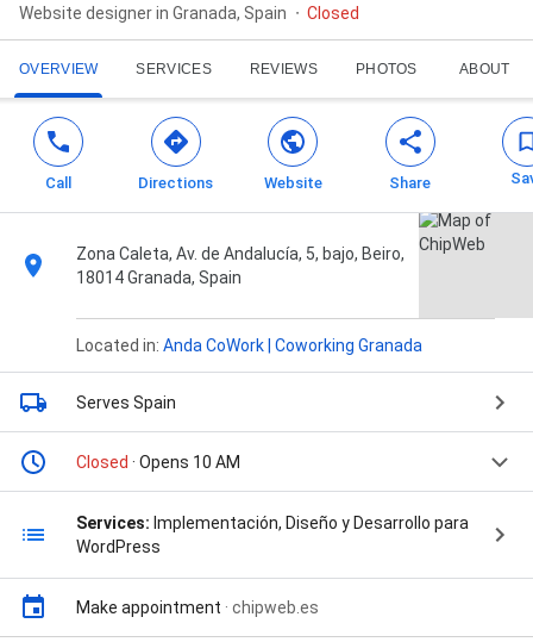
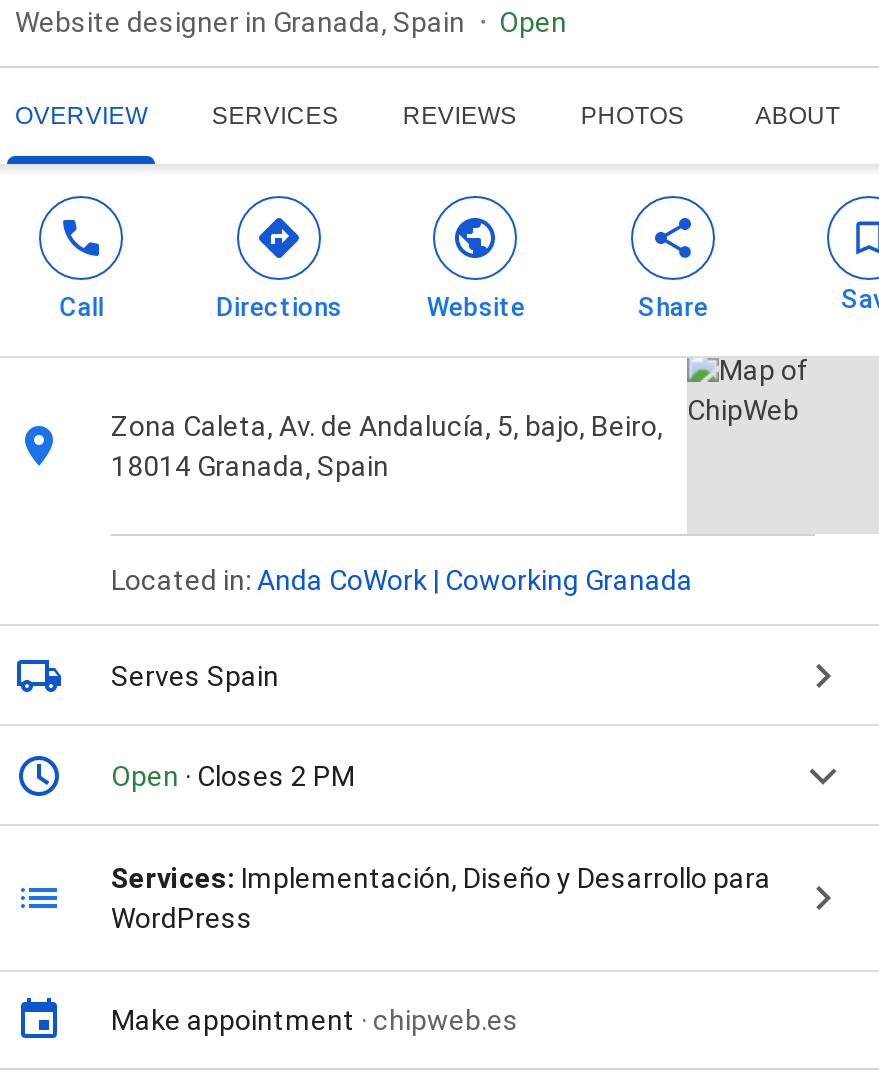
- Closed
+ Open

- Closed · Opens 10 AM
+ Open · Closes 2 PM
